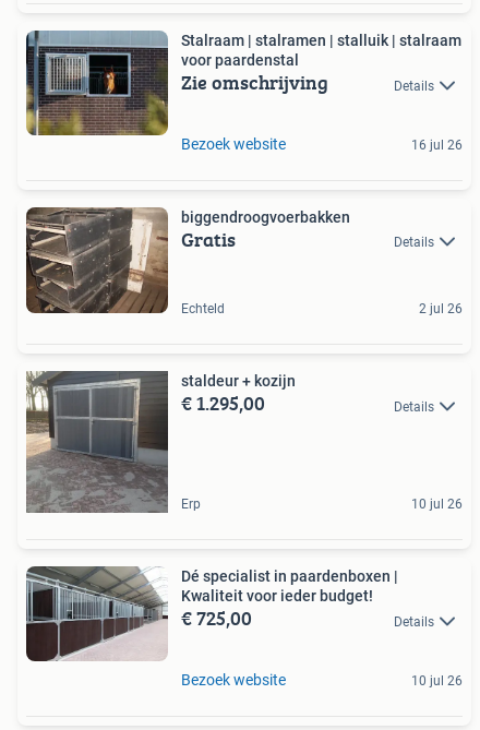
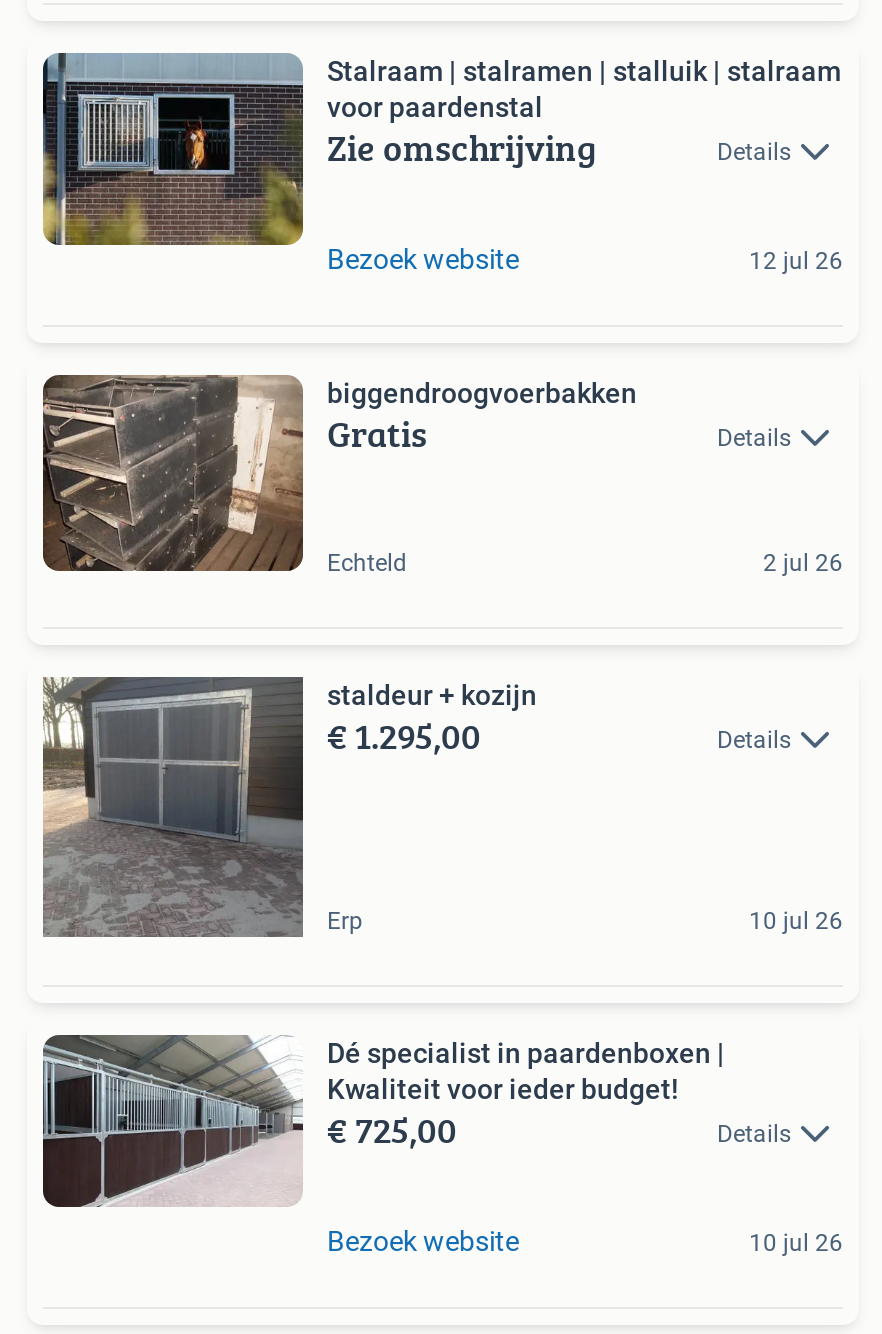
- 16 jul 26
+ 12 jul 26
